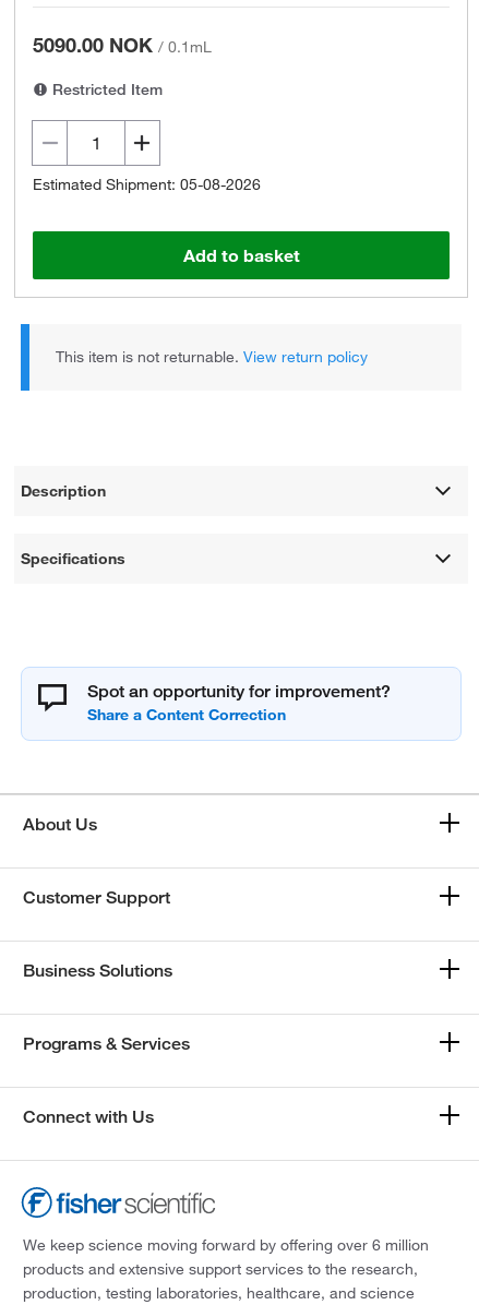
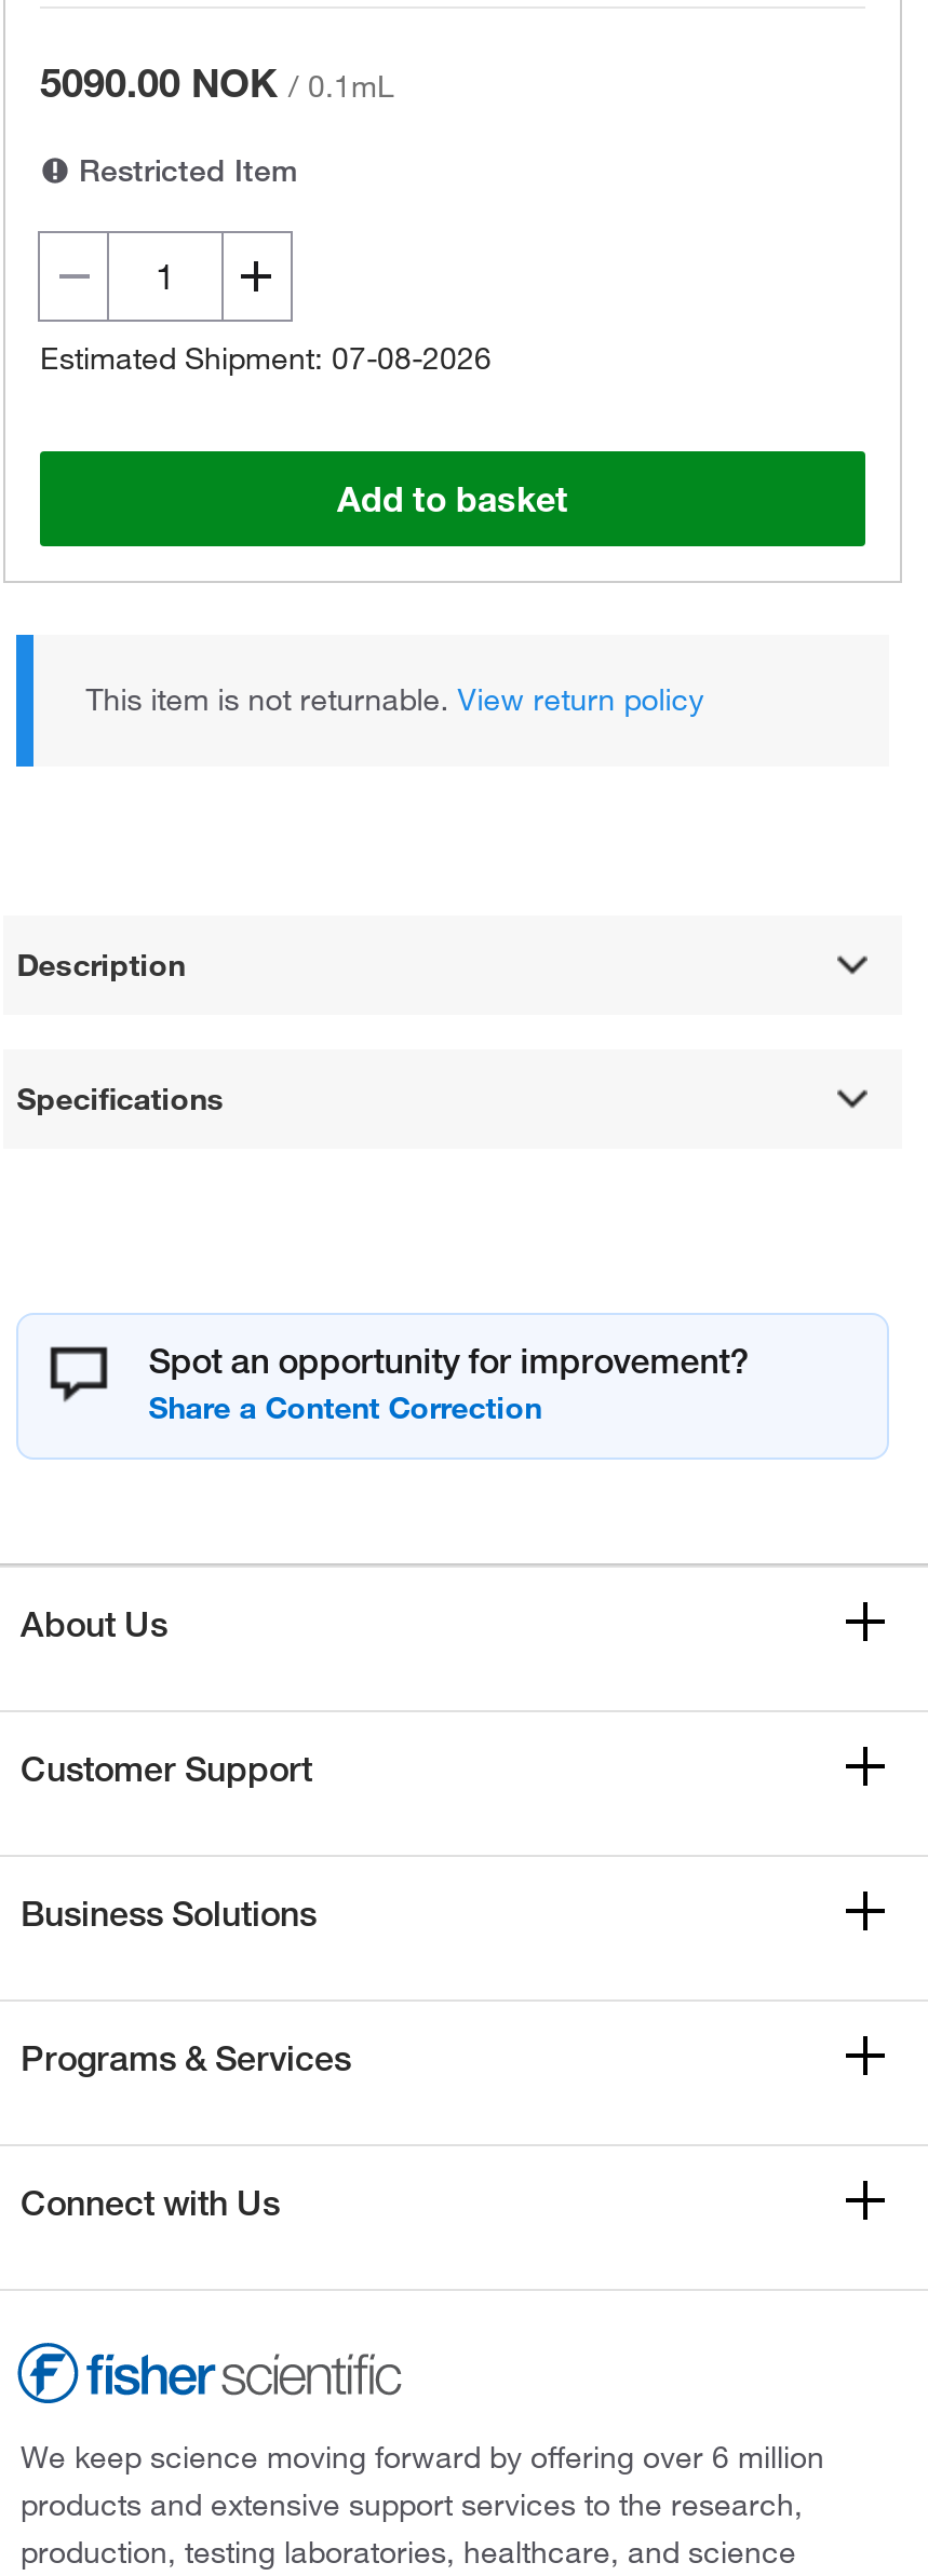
- Estimated Shipment: 05-08-2026
+ Estimated Shipment: 07-08-2026
